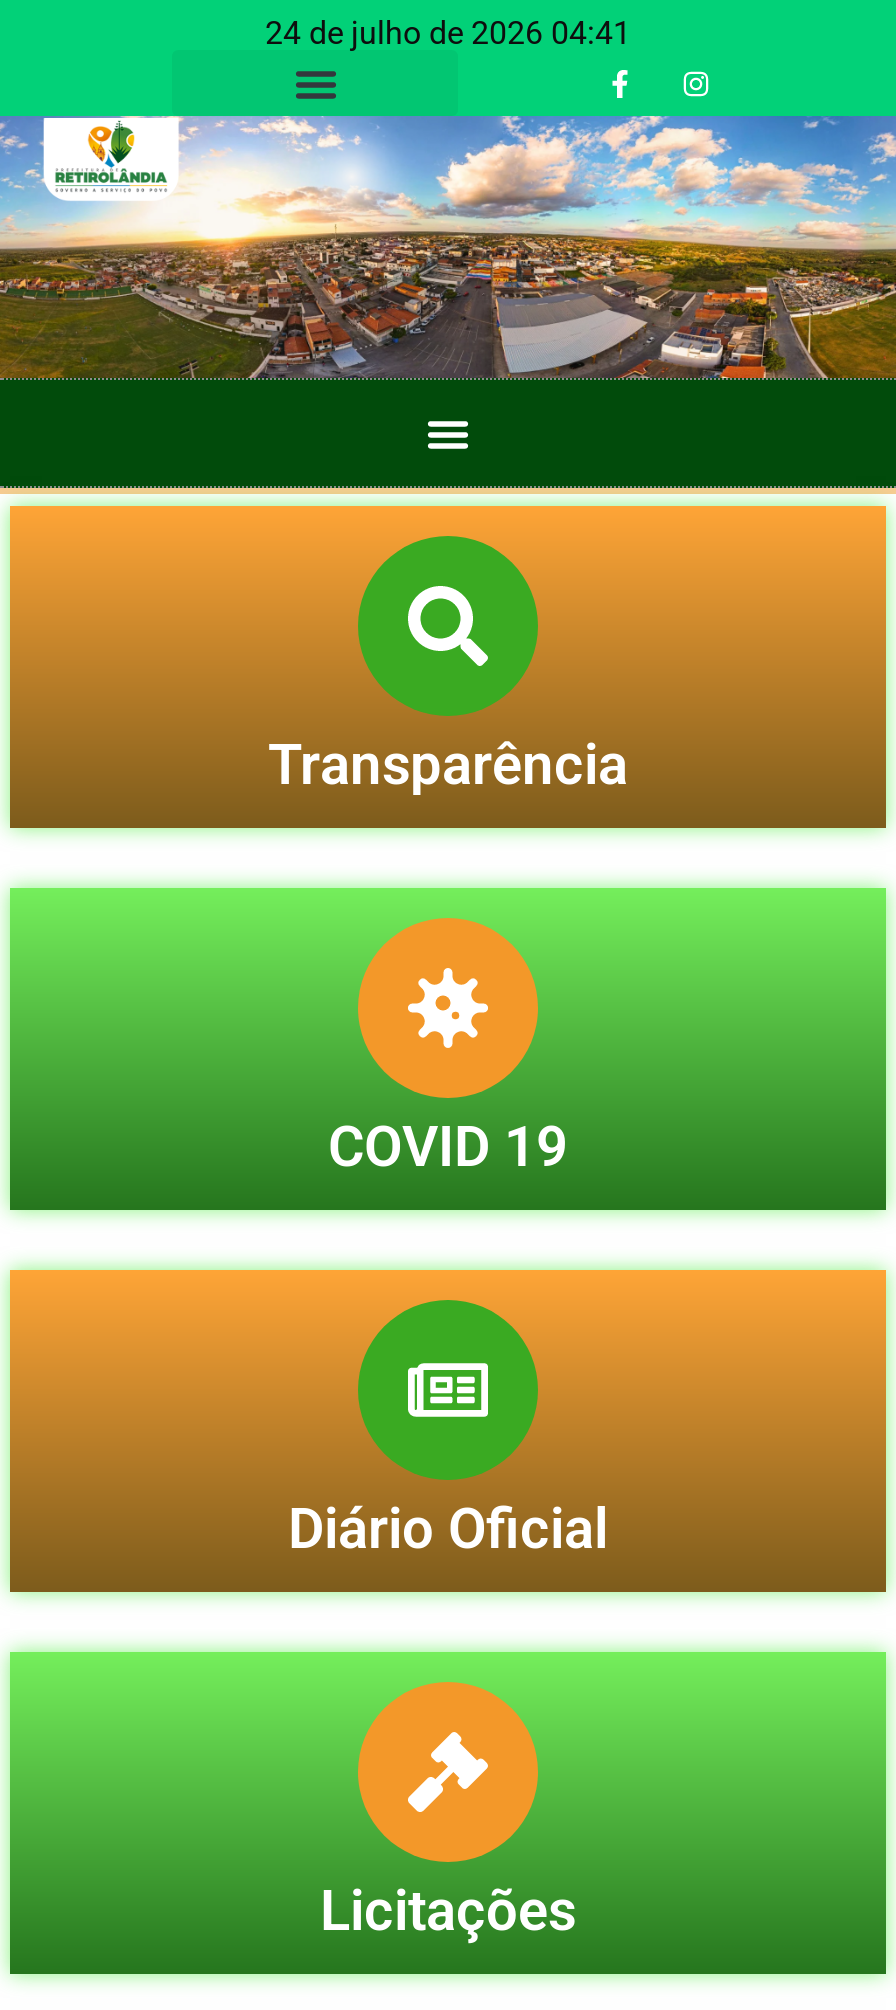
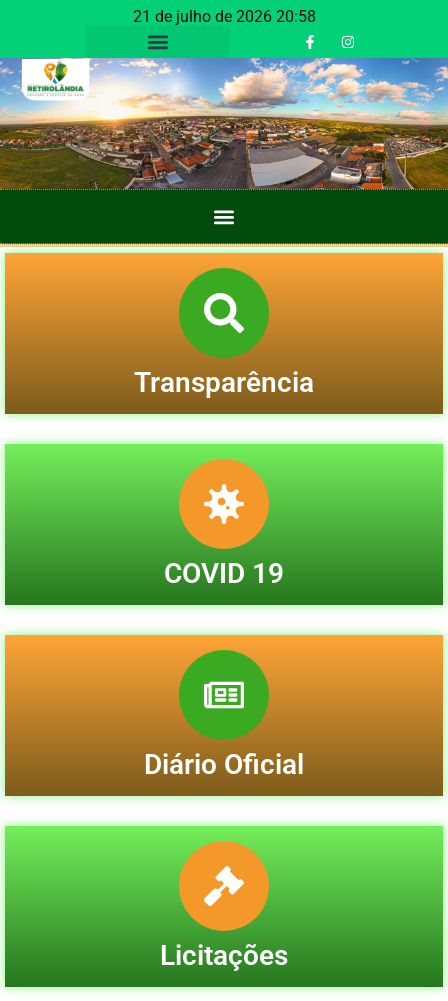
- 24 de julho de 2026 04:41
+ 21 de julho de 2026 20:58
